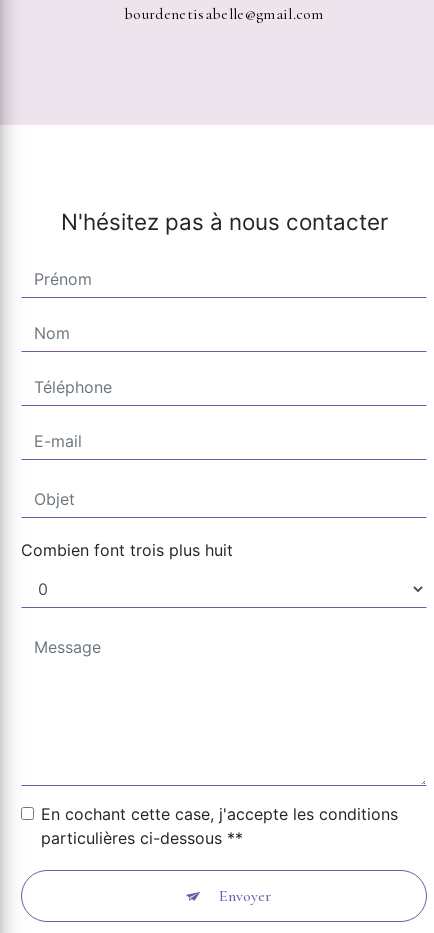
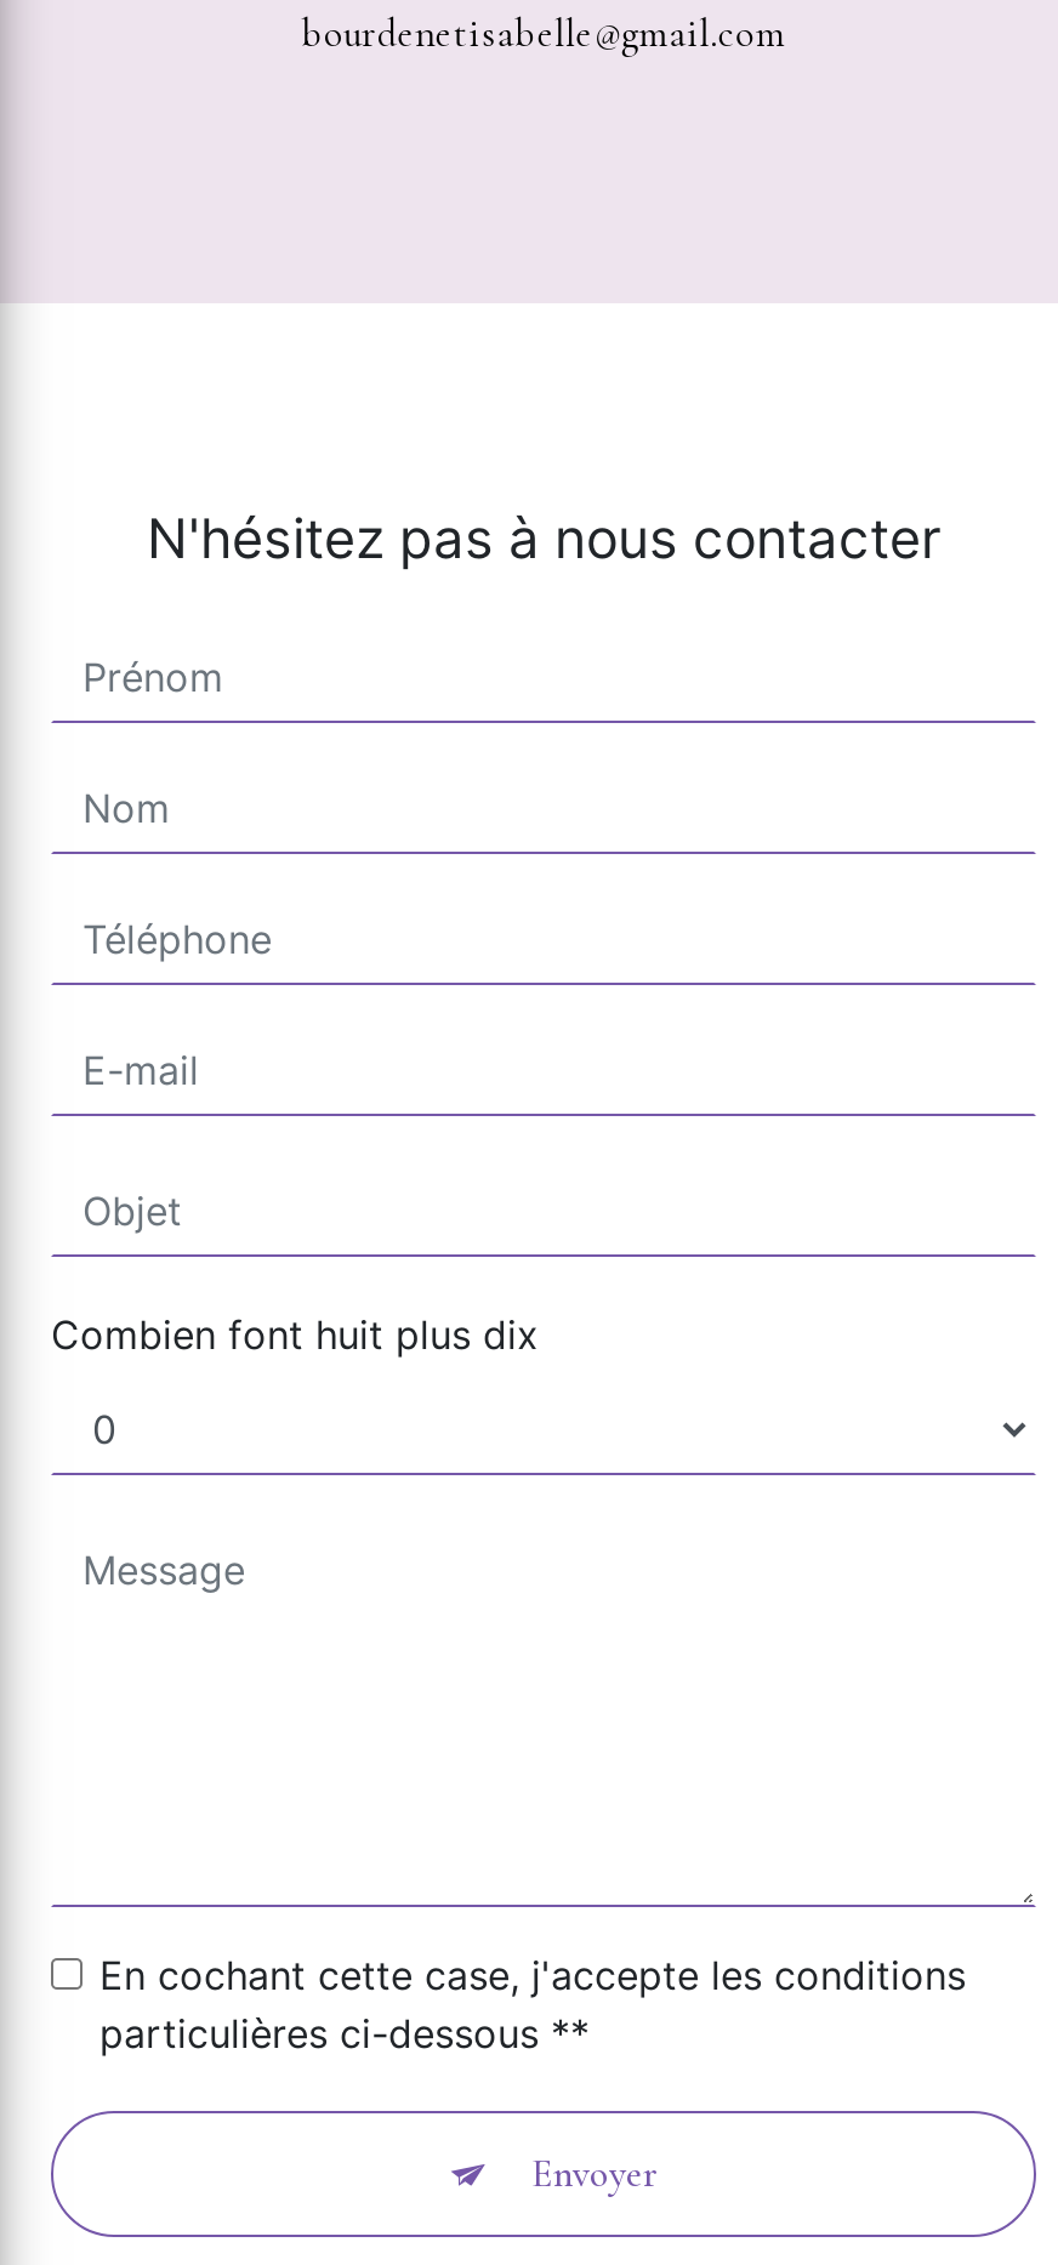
- Combien font trois plus huit
+ Combien font huit plus dix
